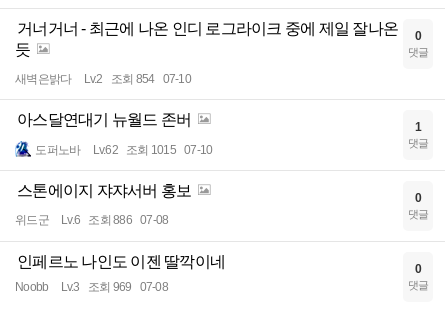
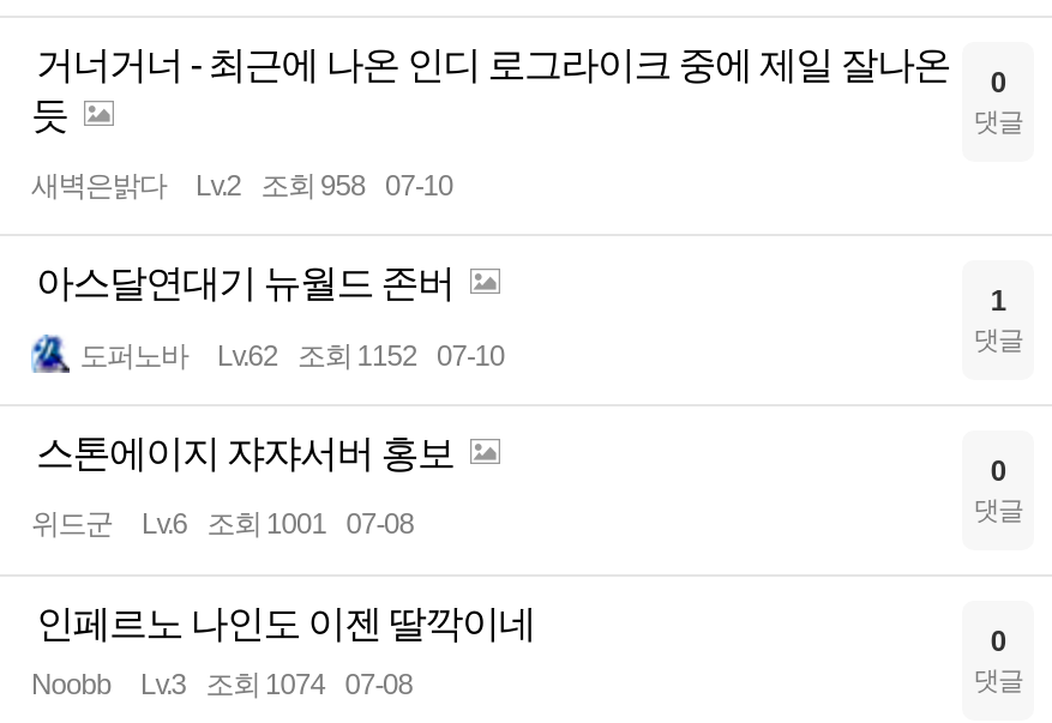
- 새벽은밝다 Lv.2 조회 854 07-10
+ 새벽은밝다 Lv.2 조회 958 07-10

- 도퍼노바 Lv.62 조회 1015 07-10
+ 도퍼노바 Lv.62 조회 1152 07-10

- 위드군 Lv.6 조회 886 07-08
+ 위드군 Lv.6 조회 1001 07-08

- Noobb Lv.3 조회 969 07-08
+ Noobb Lv.3 조회 1074 07-08
